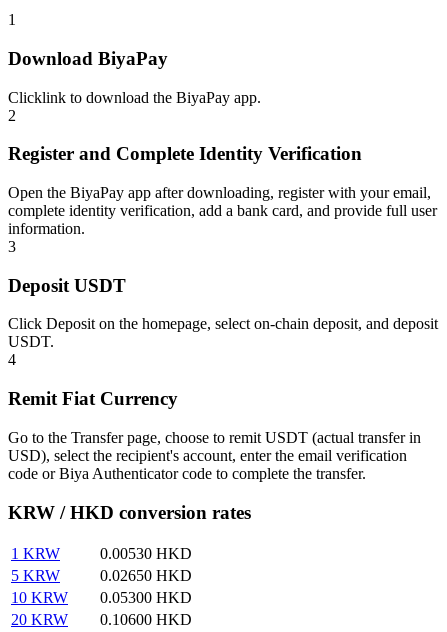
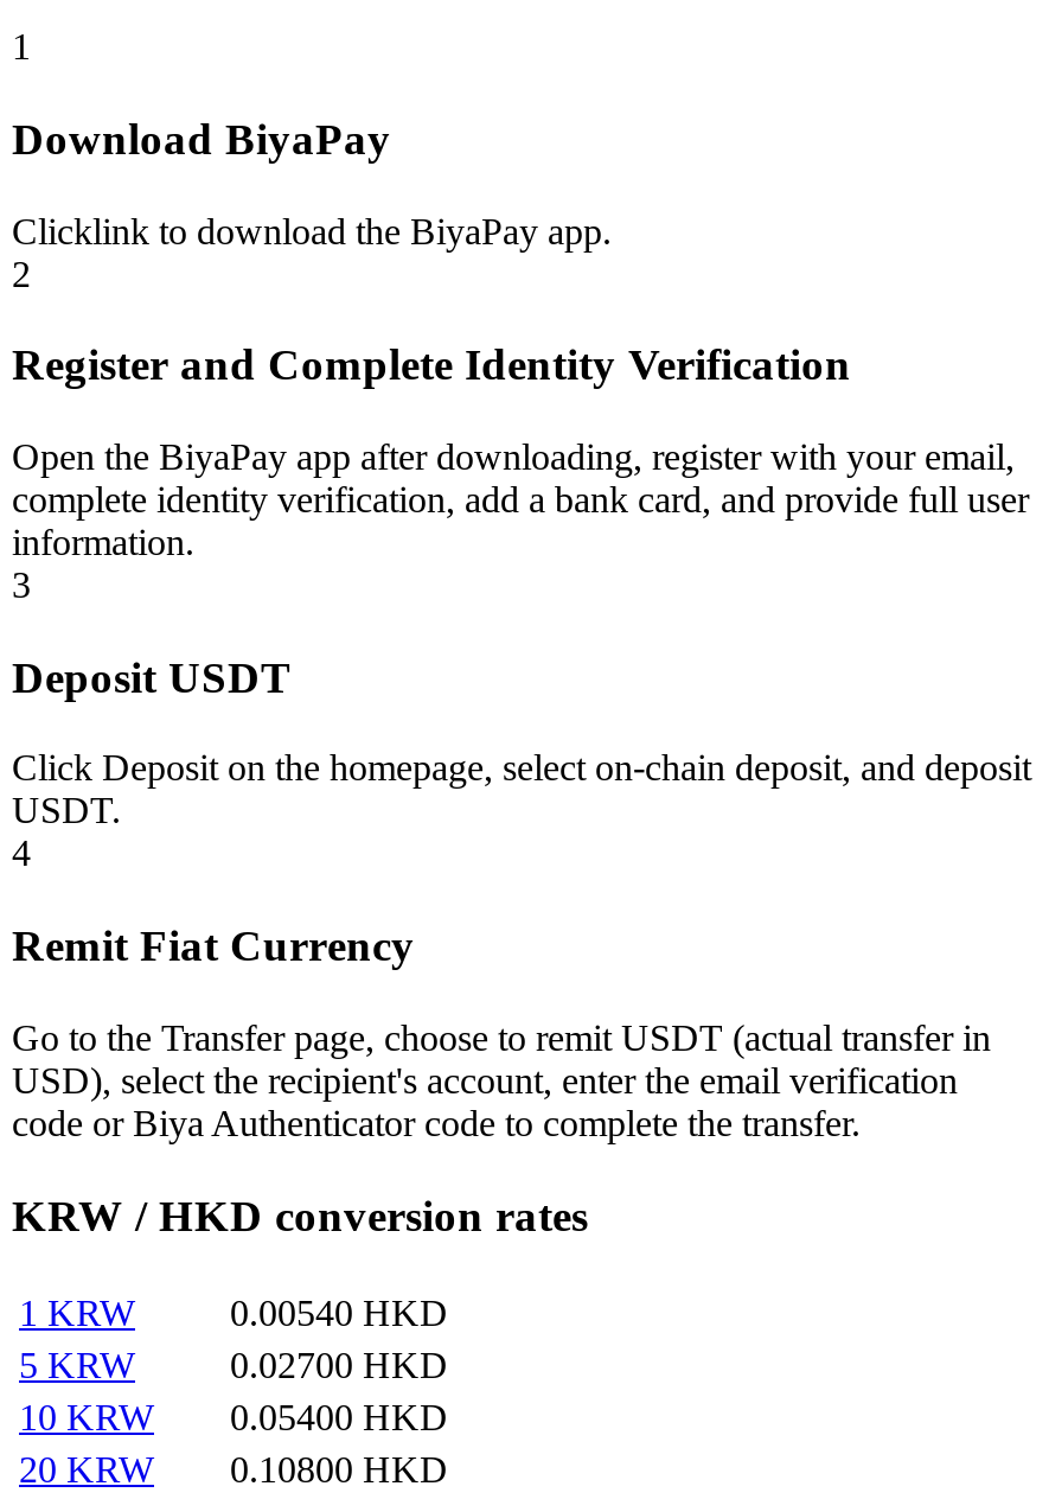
- 0.00530 HKD
+ 0.00540 HKD

- 0.02650 HKD
+ 0.02700 HKD

- 10 KRW 0.05300 HKD
+ 10 KRW 0.05400 HKD

- 20 KRW 0.10600 HKD
+ 20 KRW 0.10800 HKD
